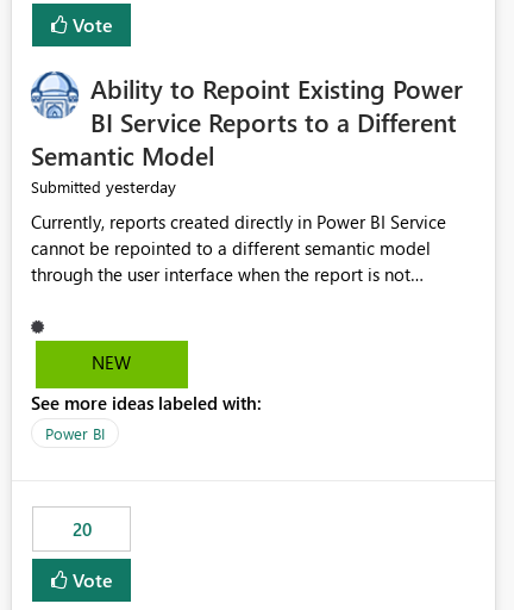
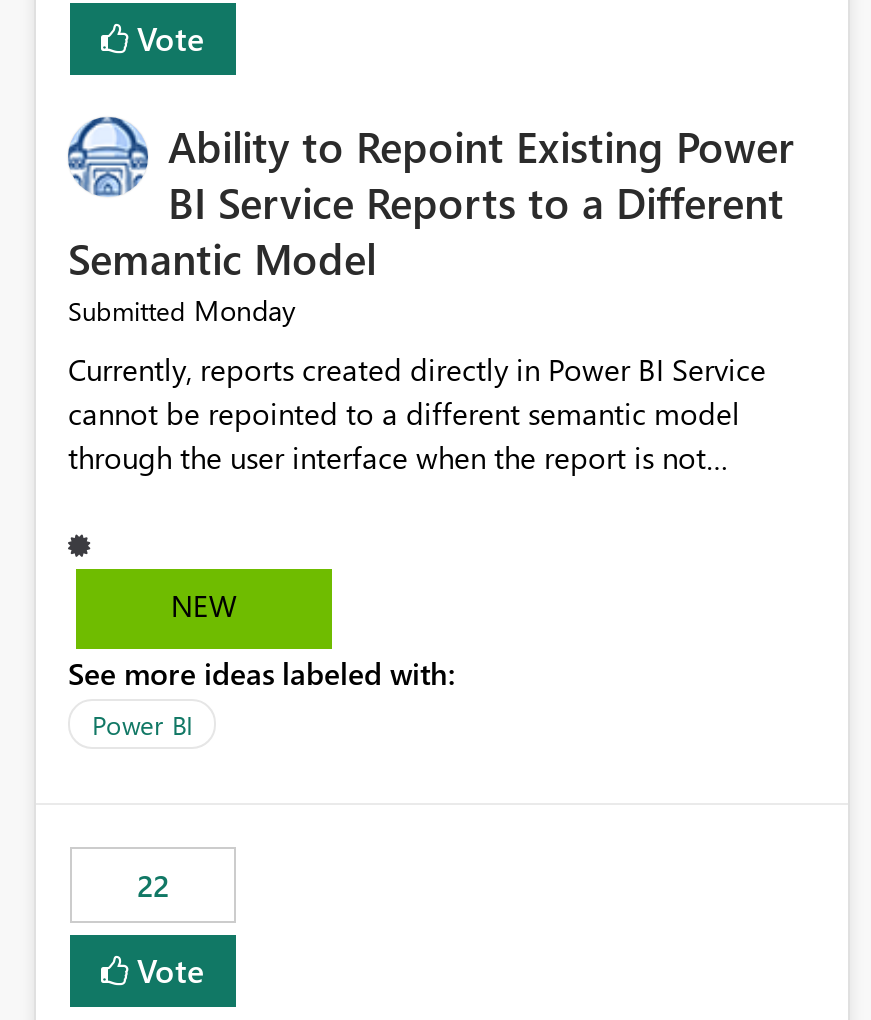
- Submitted yesterday
+ Submitted Monday

- 20
+ 22
